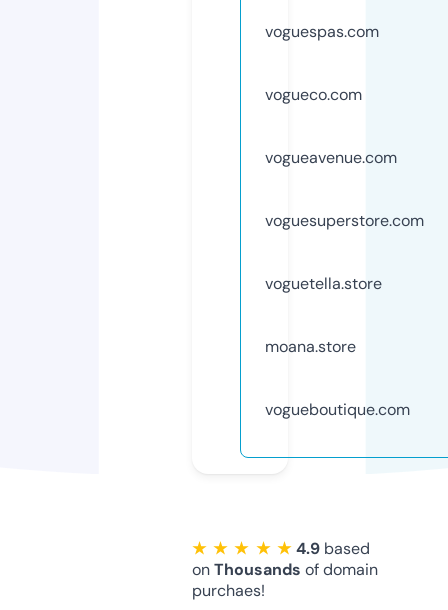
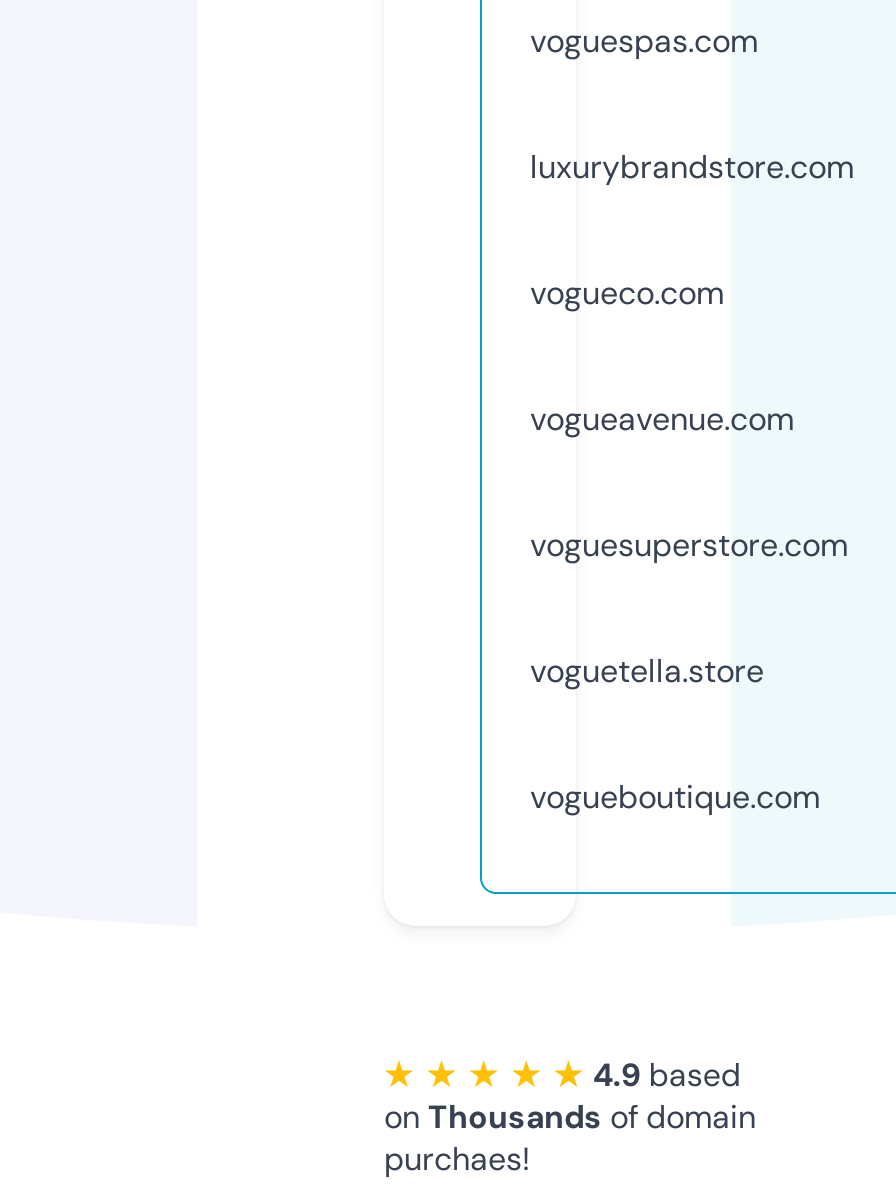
+ luxurybrandstore.com

moved down: vogueco.com | vogueavenue.com | voguesuperstore.com | voguetella.store

- moana.store
